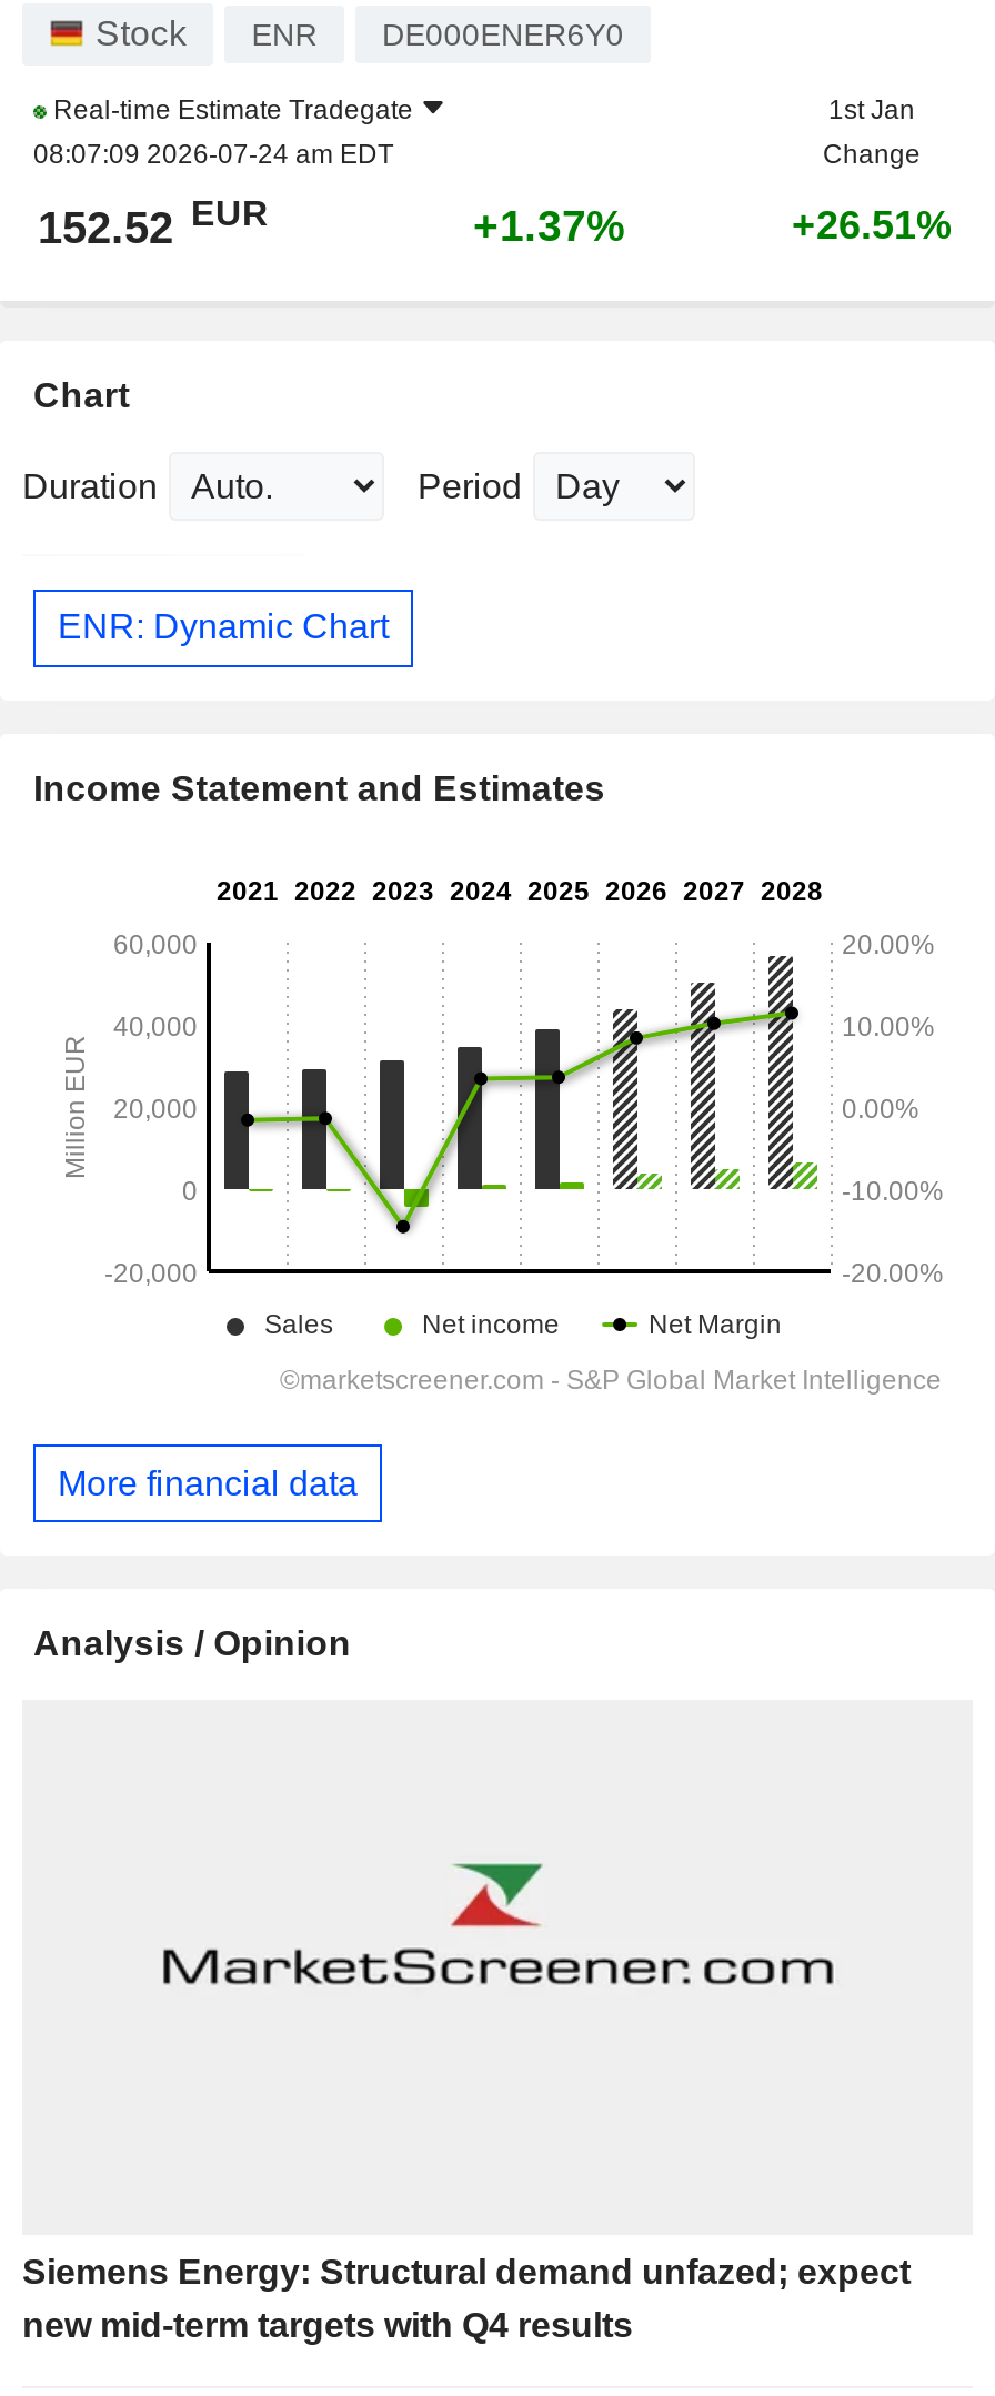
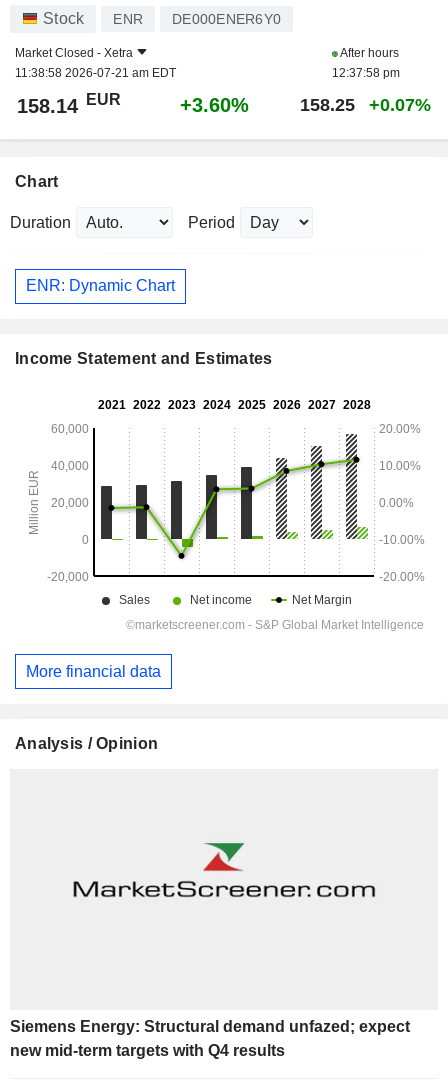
- Real-time Estimate Tradegate
- 08:07:09 2026-07-24 am EDT
+ Market Closed - Xetra
+ 11:38:58 2026-07-21 am EDT

- 1st Jan
- Change
+ After hours
+ 12:37:58 pm

- 152.52 EUR
- +1.37%
- +26.51%
+ 158.14 EUR
+ +3.60%
+ 158.25
+ +0.07%
